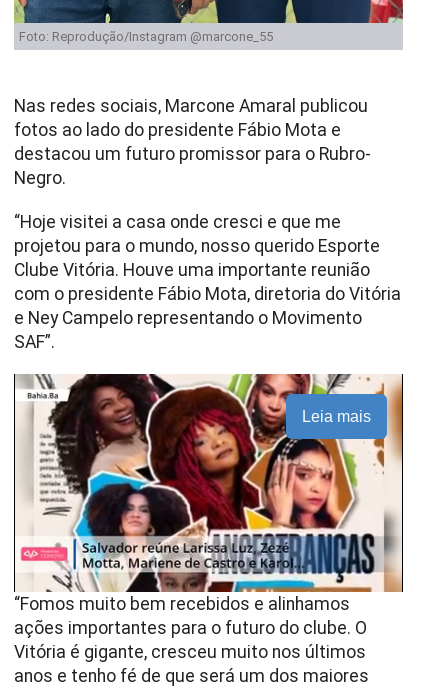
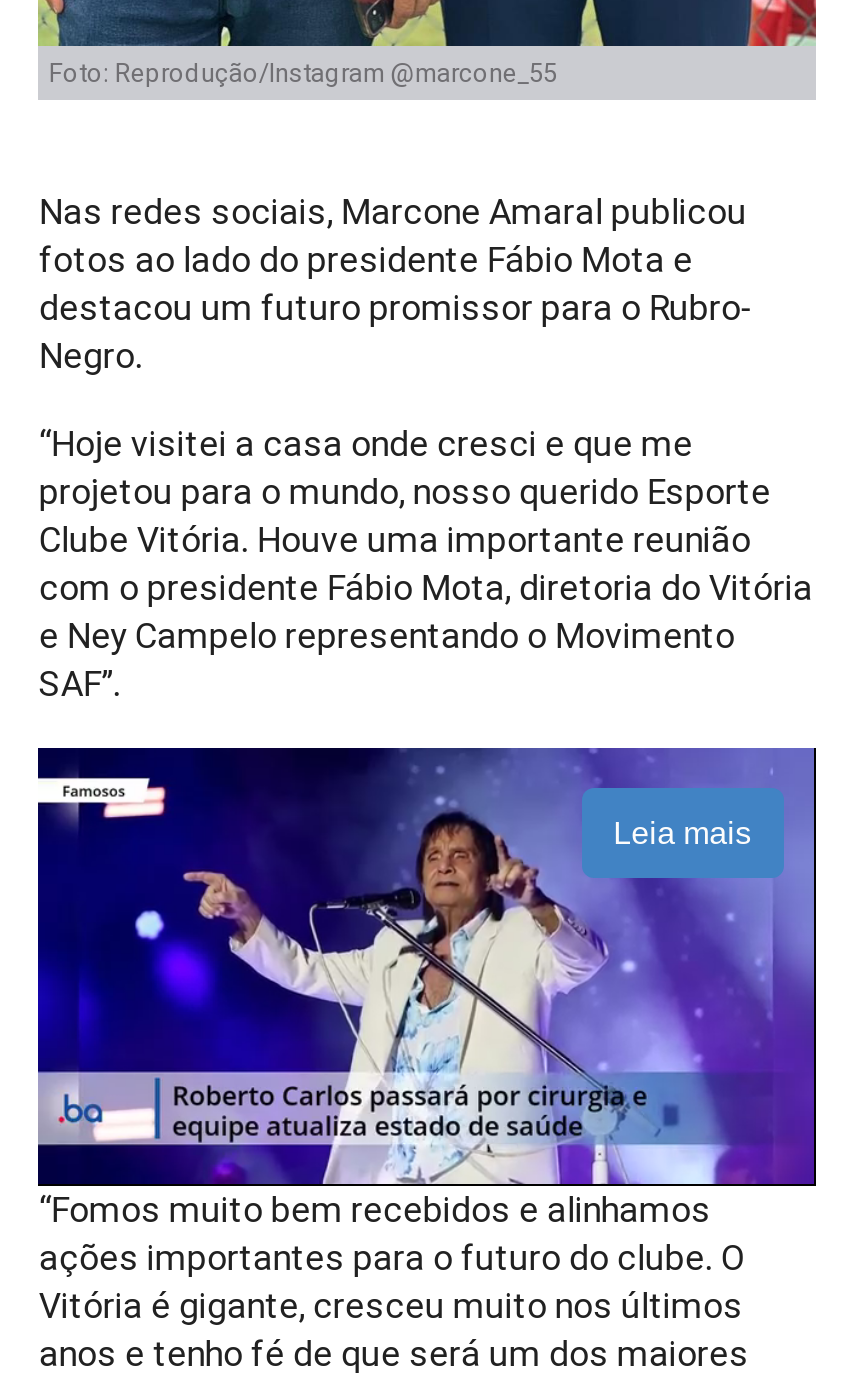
- [image]
+ [image]
